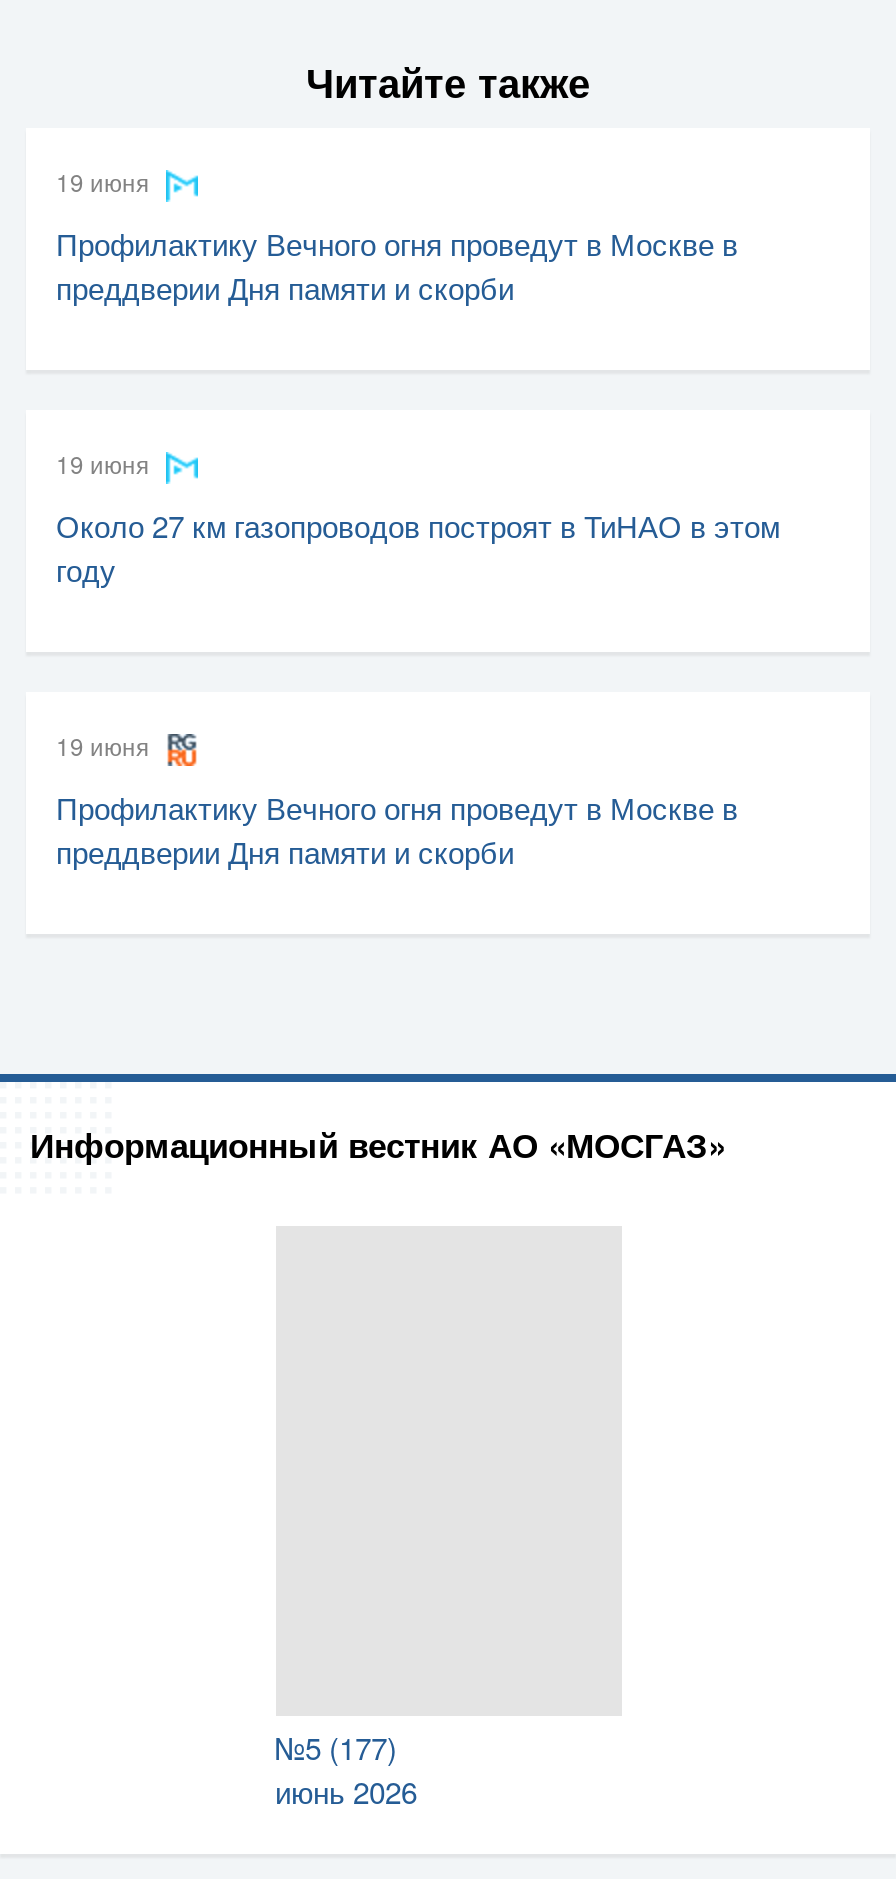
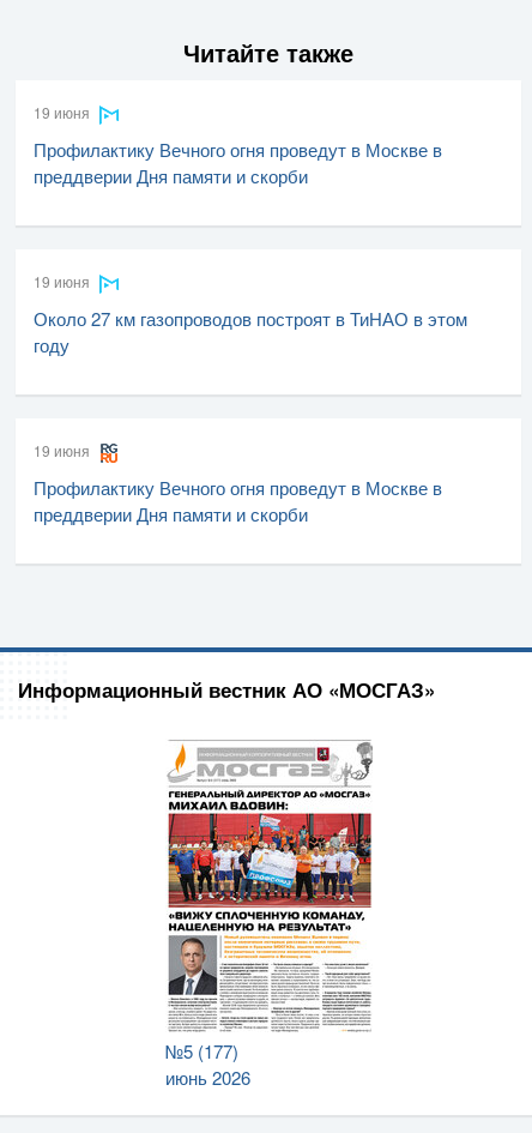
+ [image]
